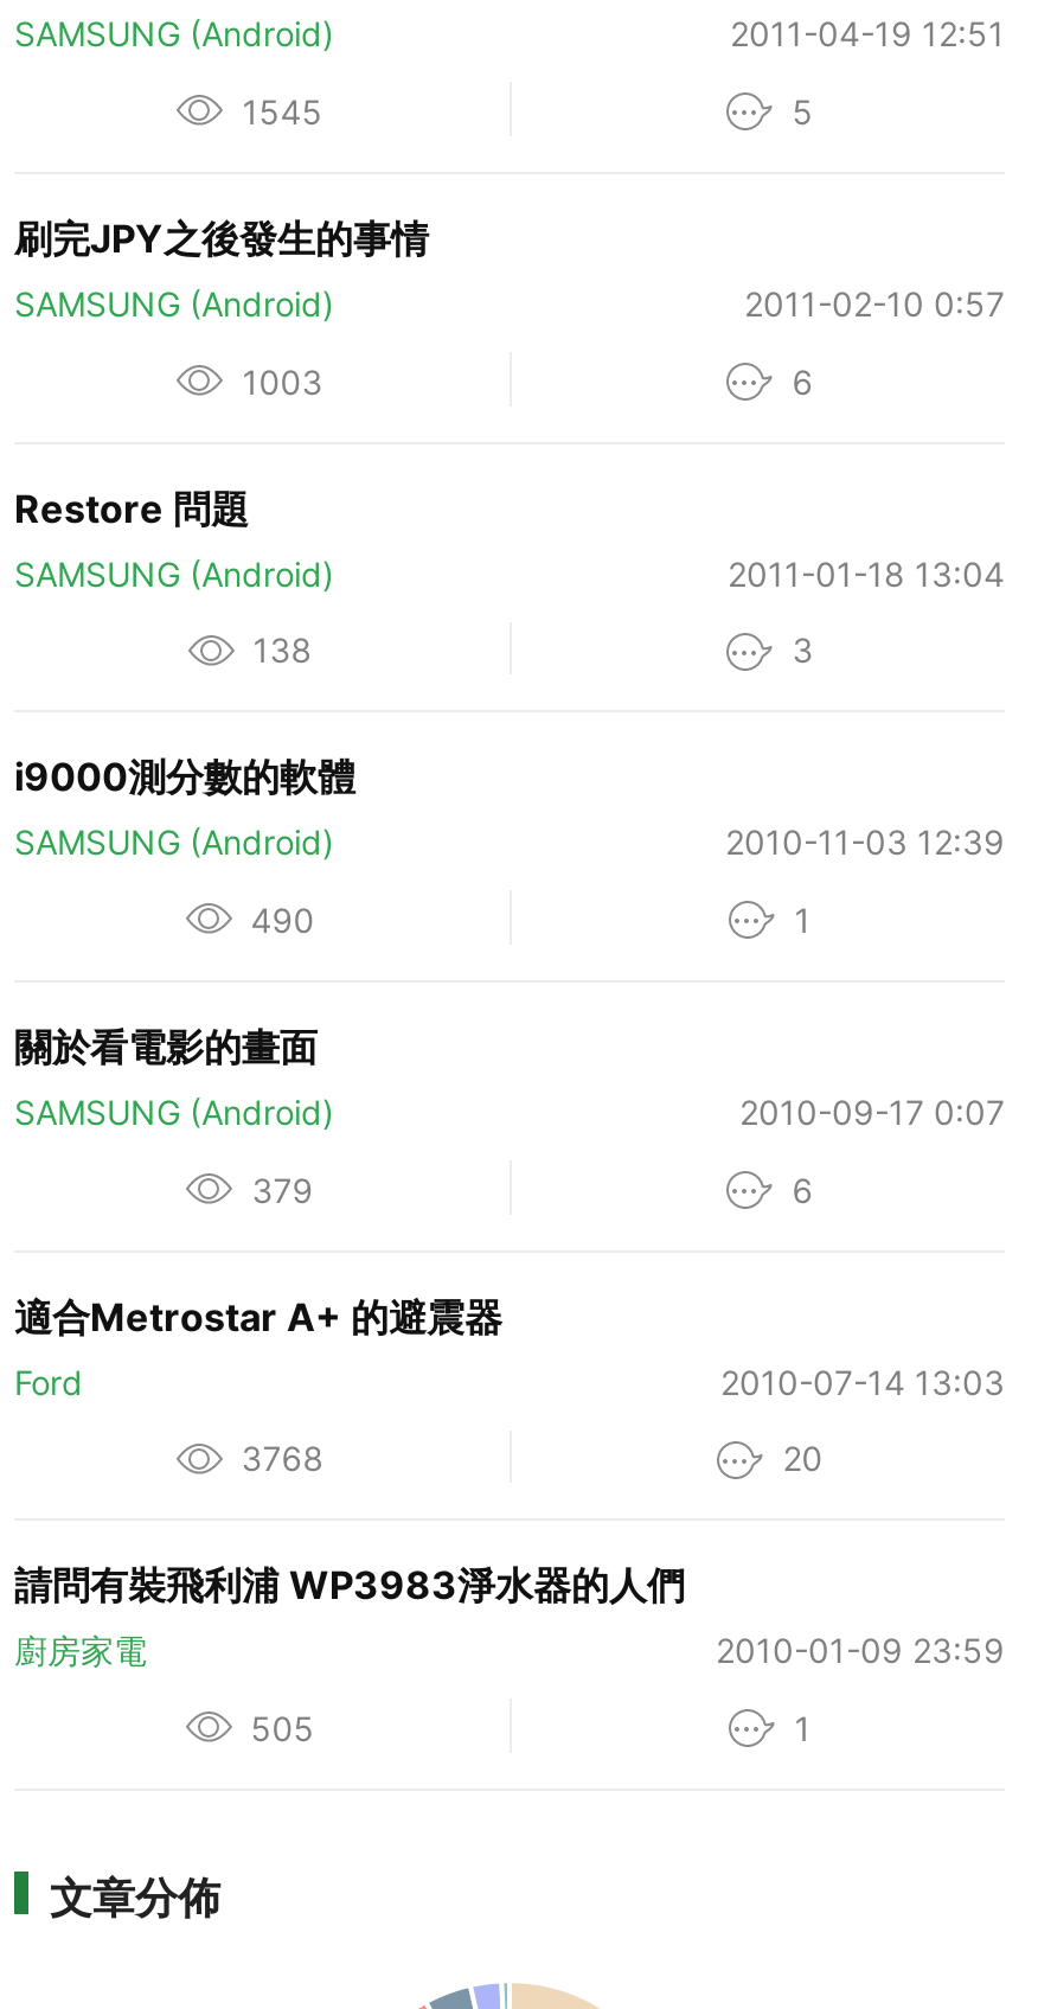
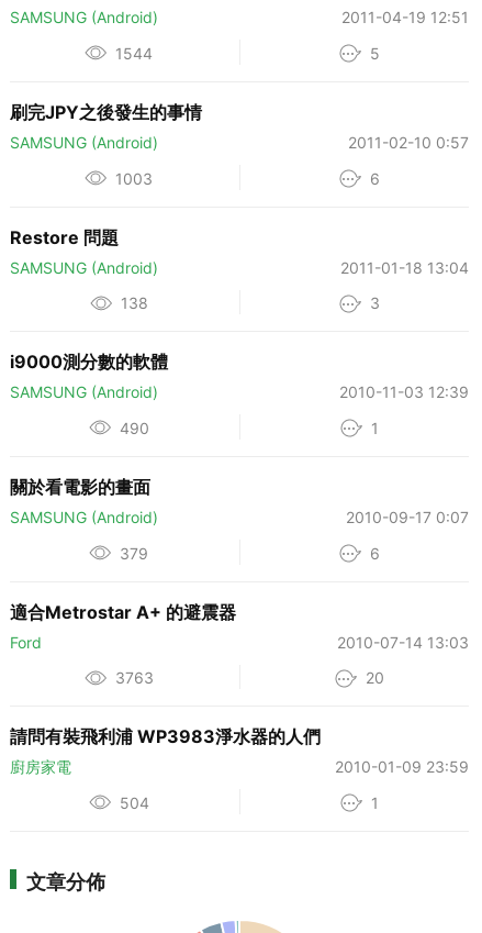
- 1545
+ 1544

- 3768
+ 3763

- 505
+ 504
